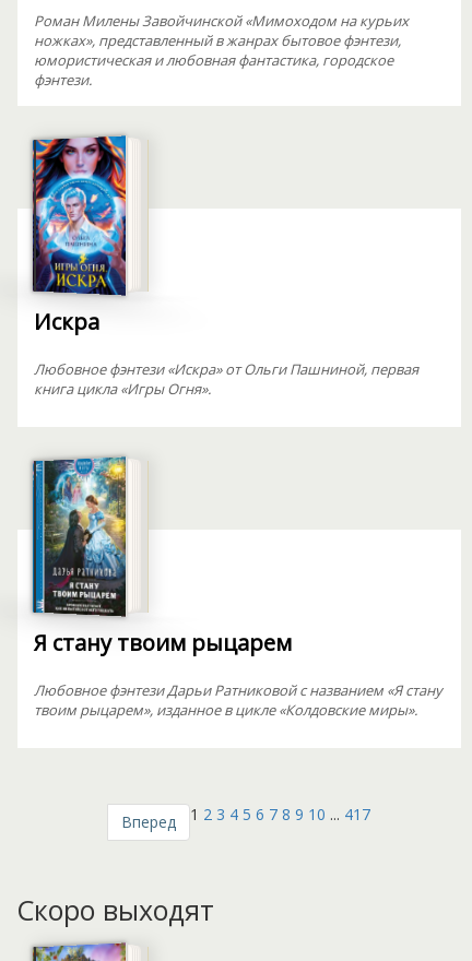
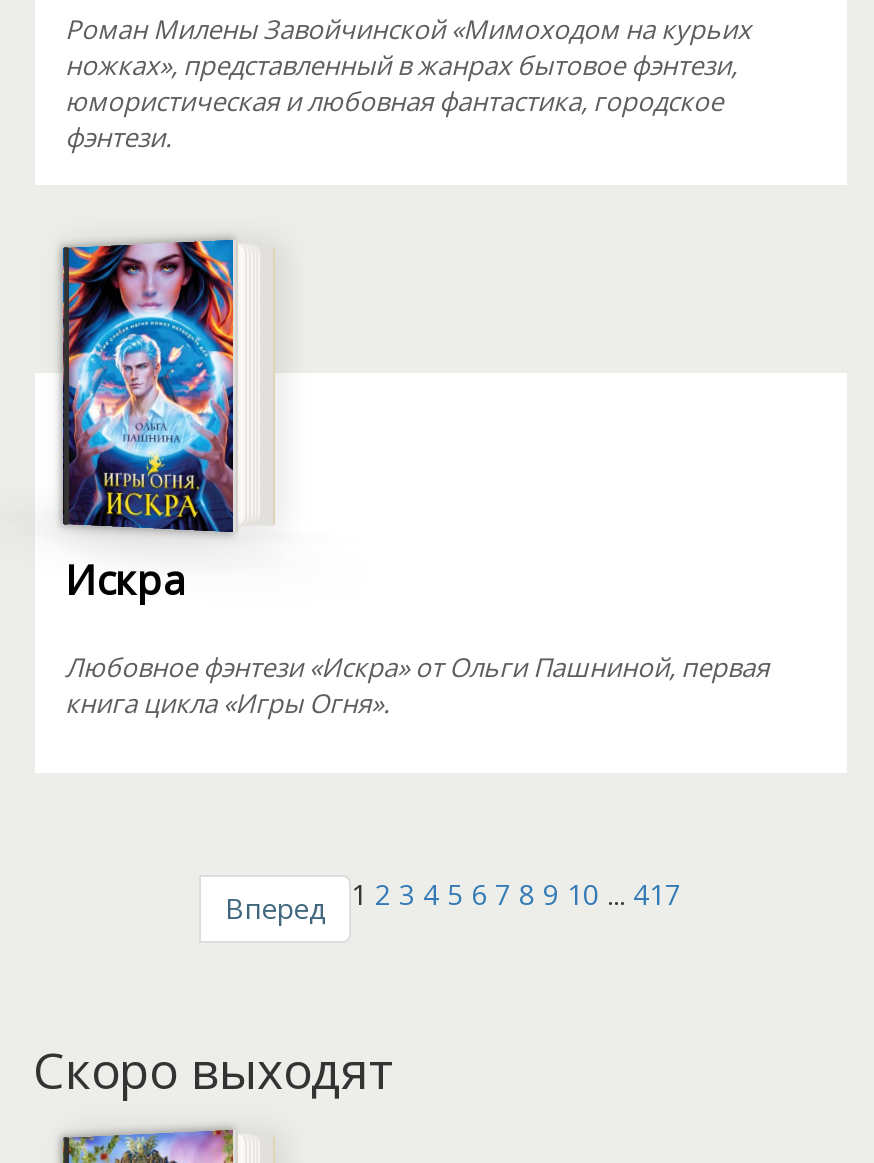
- [image]
- Я стану твоим рыцарем
- Любовное фэнтези Дарьи Ратниковой с названием «Я стану
- твоим рыцарем», изданное в цикле «Колдовские миры».
